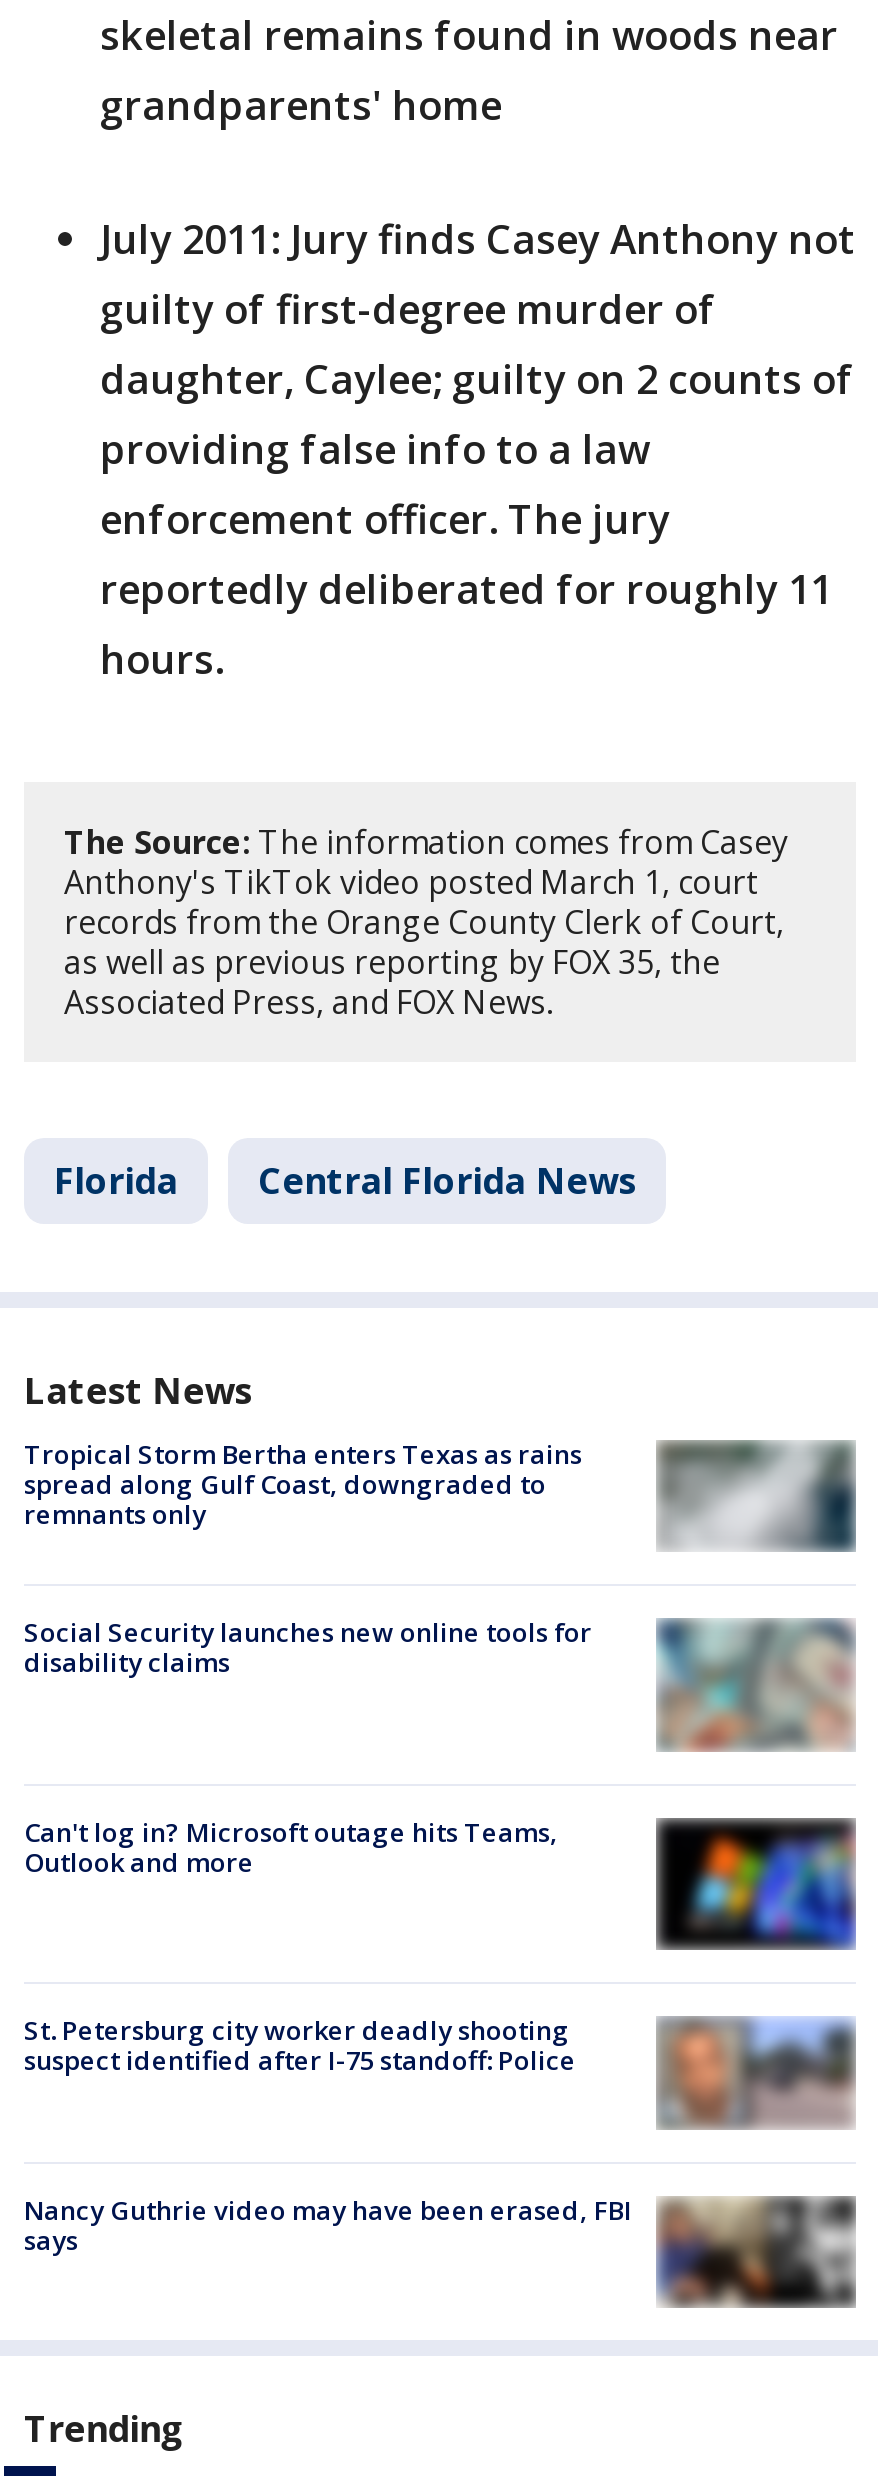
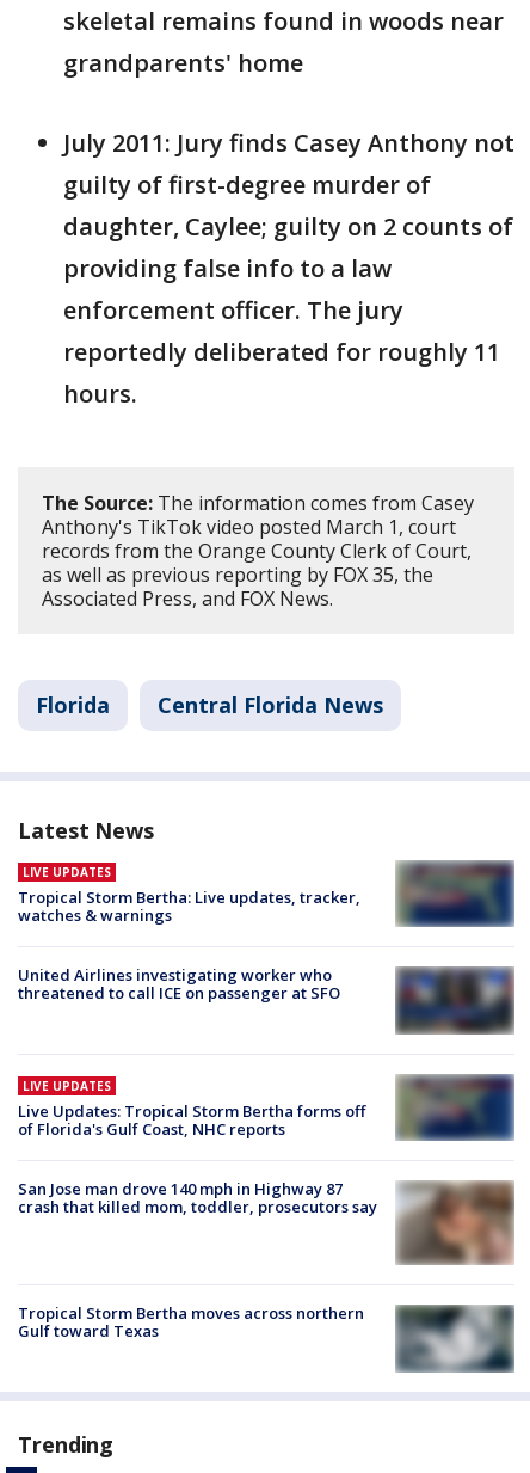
- [image]
- Tropical Storm Bertha enters Texas as rains
- spread along Gulf Coast, downgraded to
- remnants only
+ [image]
+ LIVE UPDATES
+ Tropical Storm Bertha: Live updates, tracker,
+ watches & warnings

- Social Security launches new online tools for
- disability claims
+ United Airlines investigating worker who
+ threatened to call ICE on passenger at SFO

- [image]
+ [image]

- Can't log in? Microsoft outage hits Teams,
- Outlook and more
+ LIVE UPDATES
+ Live Updates: Tropical Storm Bertha forms off
+ of Florida's Gulf Coast, NHC reports

- [image]
+ [image]

- [image]
+ [image]

- St. Petersburg city worker deadly shooting
- suspect identified after I-75 standoff: Police
+ San Jose man drove 140 mph in Highway 87
+ crash that killed mom, toddler, prosecutors say

- [image]
- Nancy Guthrie video may have been erased, FBI
- says
+ [image]
+ Tropical Storm Bertha moves across northern
+ Gulf toward Texas
